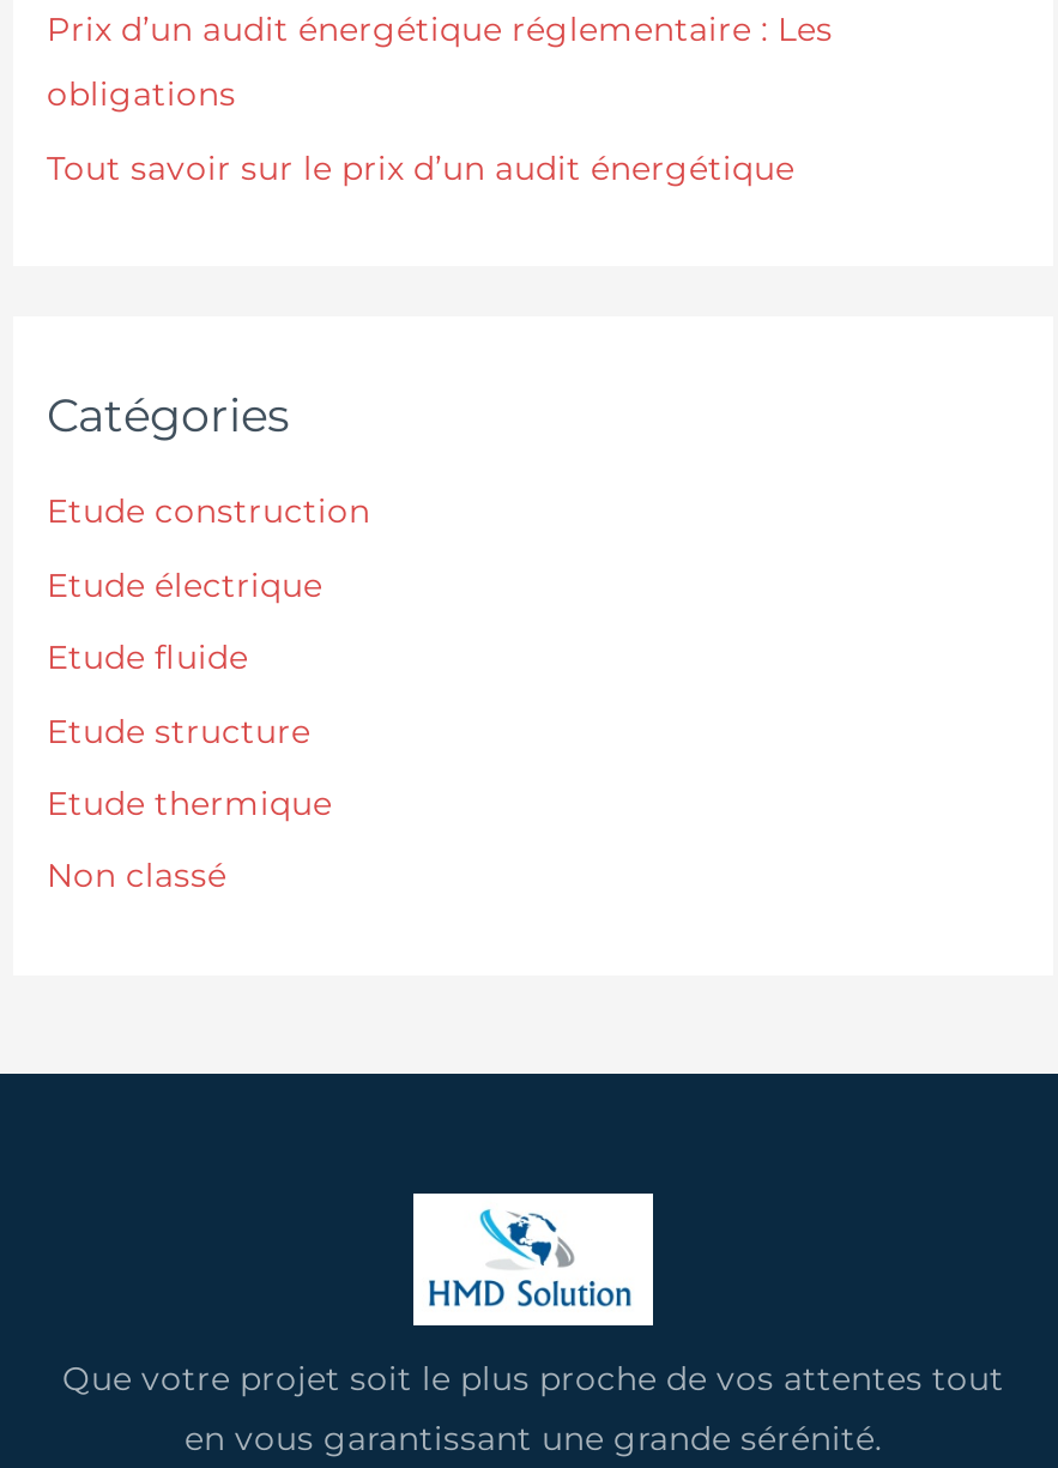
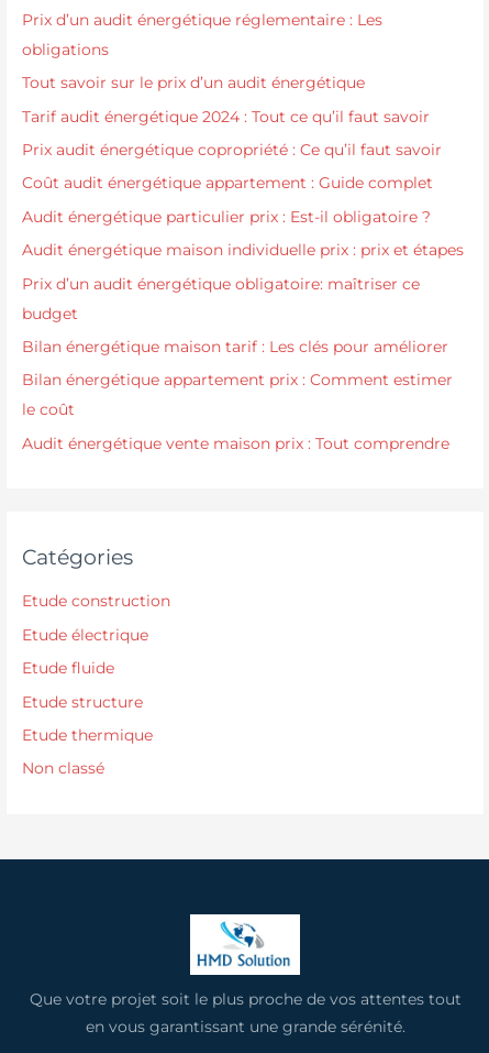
+ Tarif audit énergétique 2024 : Tout ce qu’il faut savoir
+ Prix audit énergétique copropriété : Ce qu’il faut savoir
+ Coût audit énergétique appartement : Guide complet
+ Audit énergétique particulier prix : Est-il obligatoire ?
+ Audit énergétique maison individuelle prix : prix et étapes
+ Prix d’un audit énergétique obligatoire: maîtriser ce
+ budget
+ Bilan énergétique maison tarif : Les clés pour améliorer
+ Bilan énergétique appartement prix : Comment estimer
+ le coût
+ Audit énergétique vente maison prix : Tout comprendre
